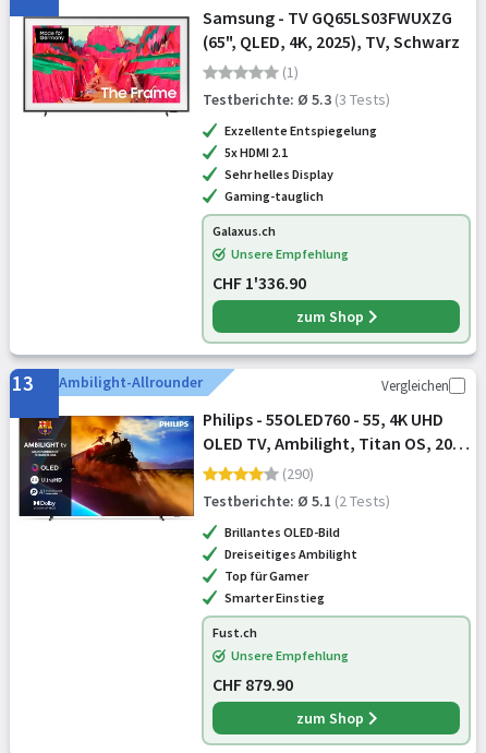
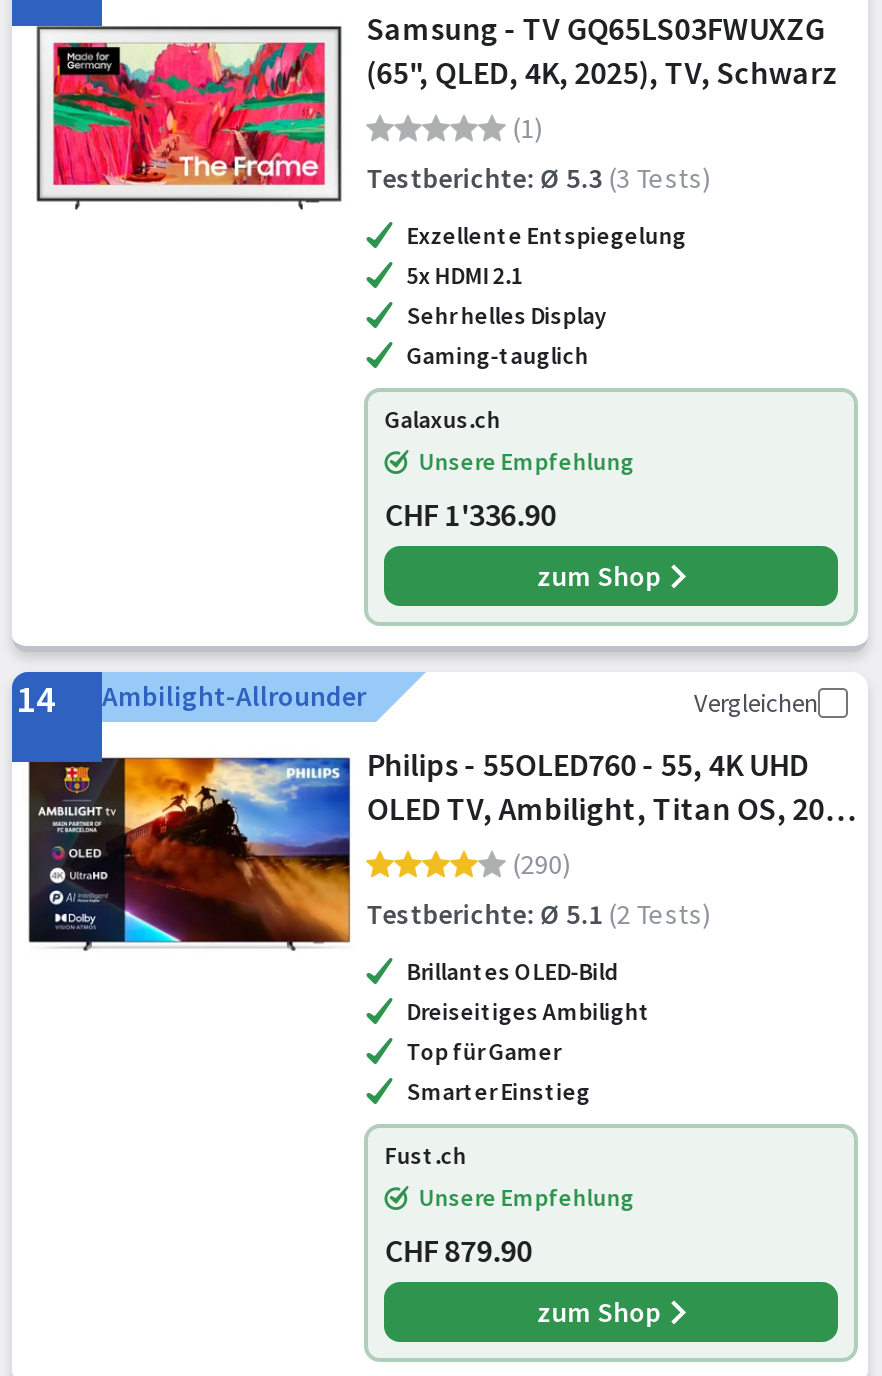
- 13 Ambilight-Allrounder
+ 14 Ambilight-Allrounder
